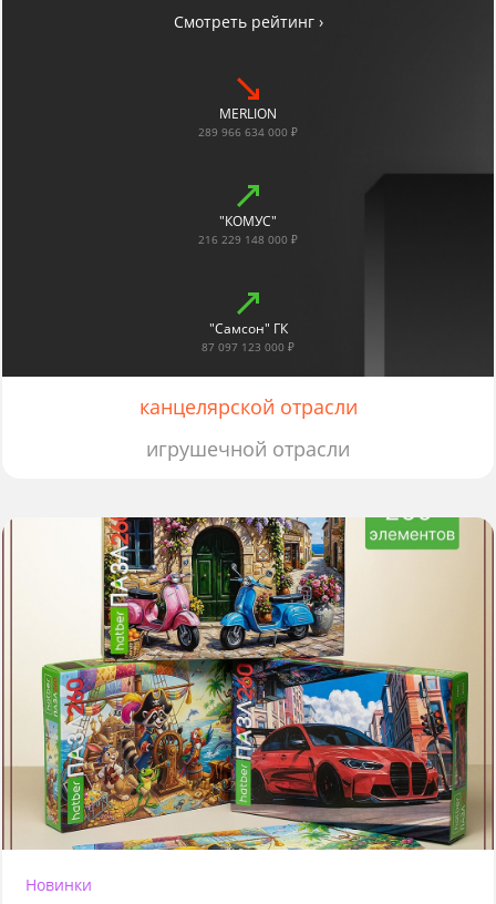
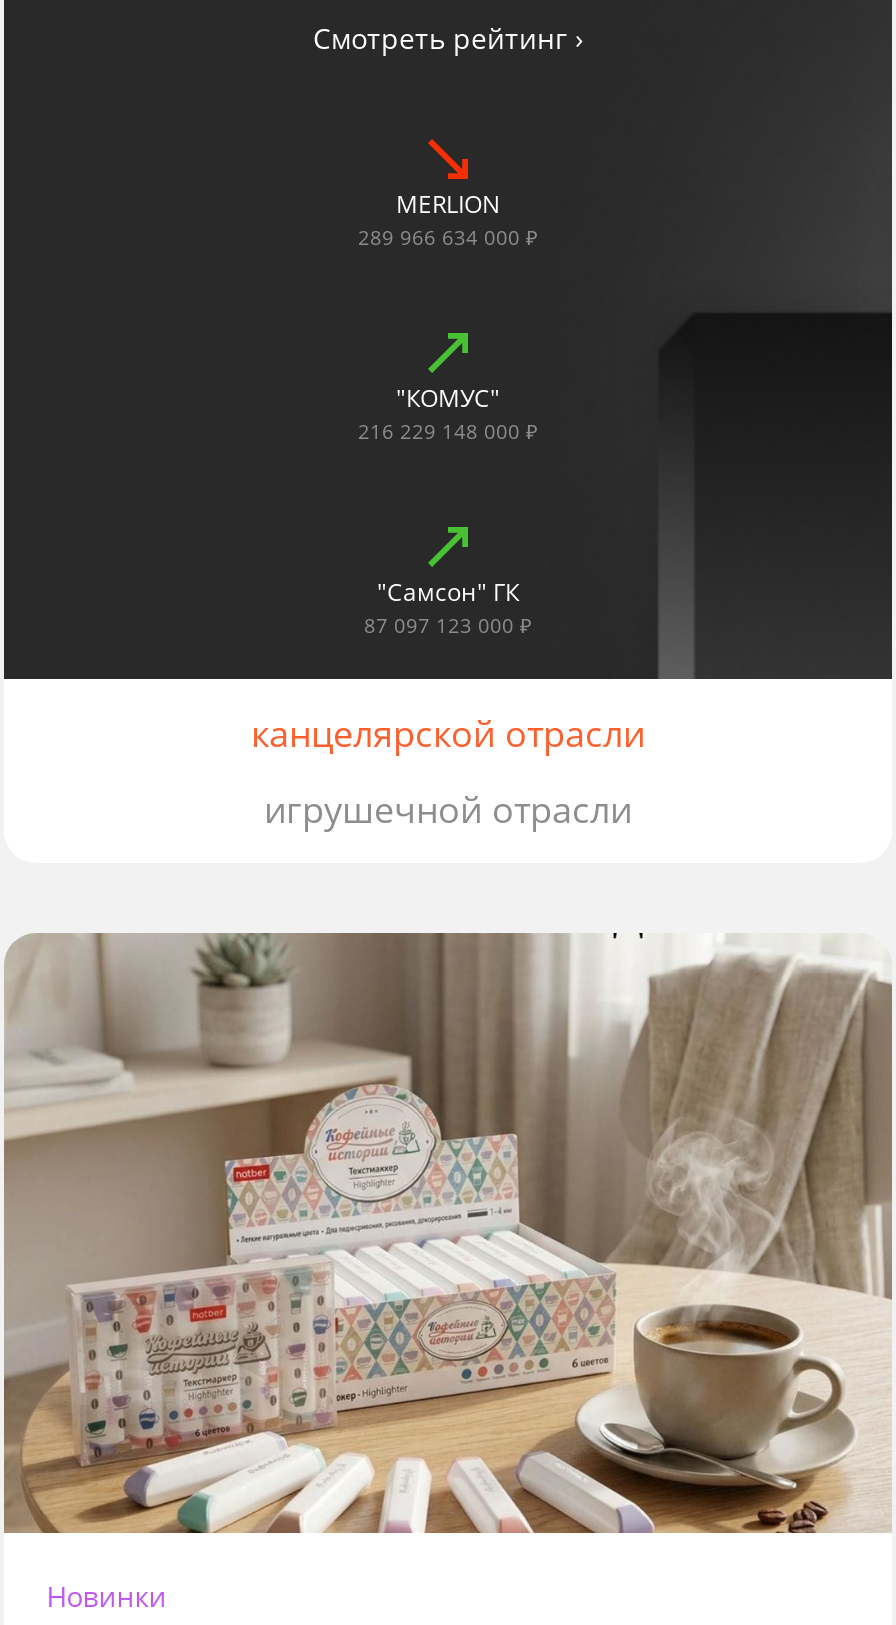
- [image]
+ [image]
